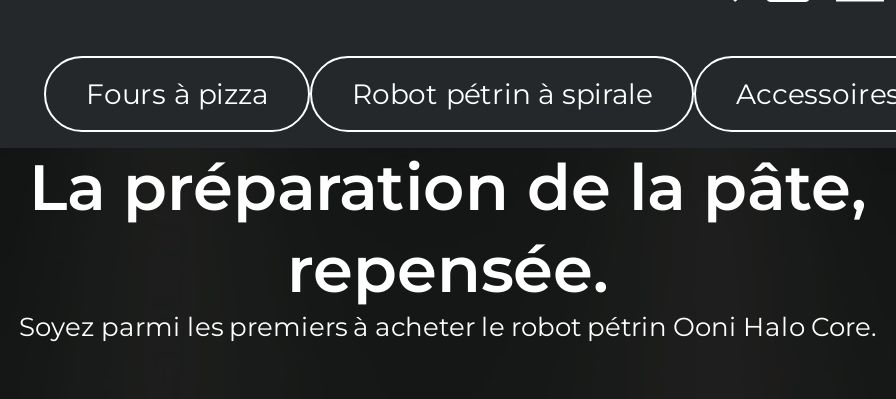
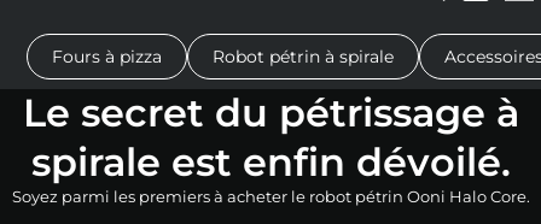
- La préparation de la pâte,
- repensée.
+ Le secret du pétrissage à
+ spirale est enfin dévoilé.
